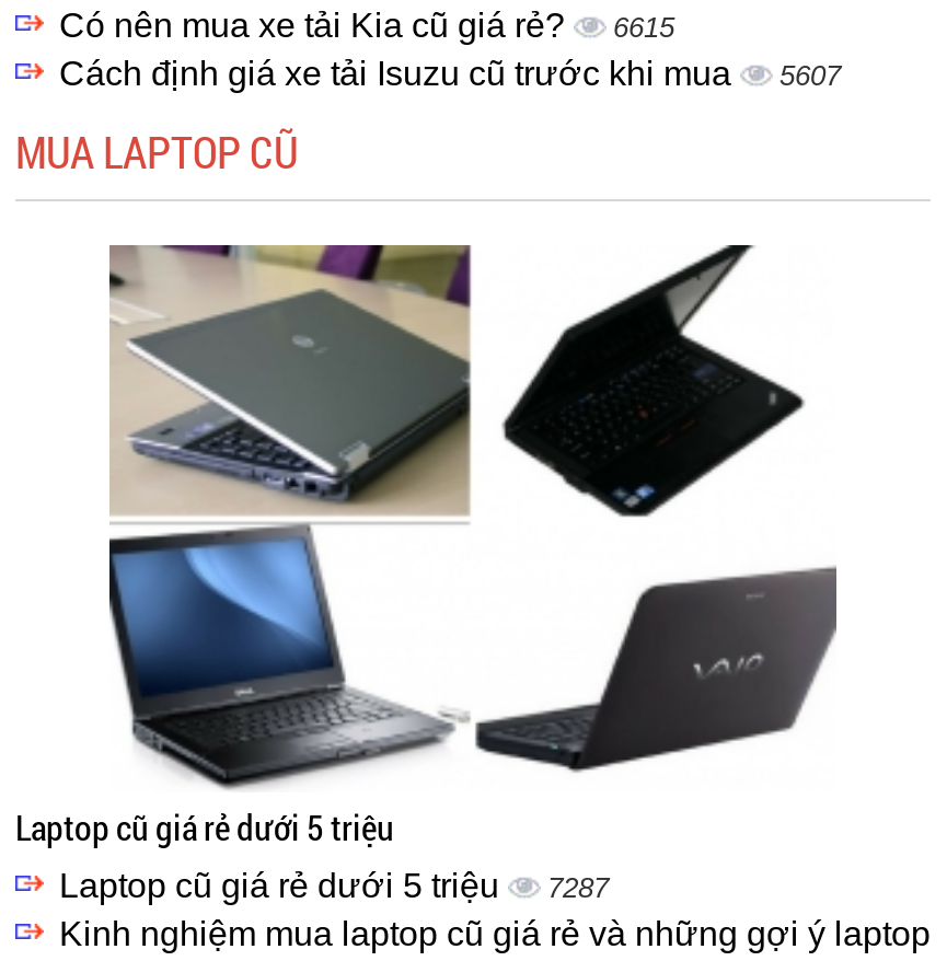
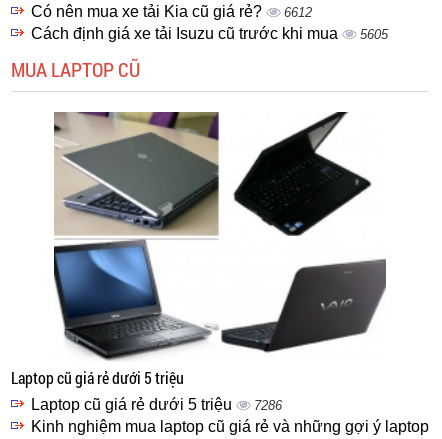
- Có nên mua xe tải Kia cũ giá rẻ? 6615
+ Có nên mua xe tải Kia cũ giá rẻ? 6612

- Cách định giá xe tải Isuzu cũ trước khi mua 5607
+ Cách định giá xe tải Isuzu cũ trước khi mua 5605

- Laptop cũ giá rẻ dưới 5 triệu 7287
+ Laptop cũ giá rẻ dưới 5 triệu 7286
